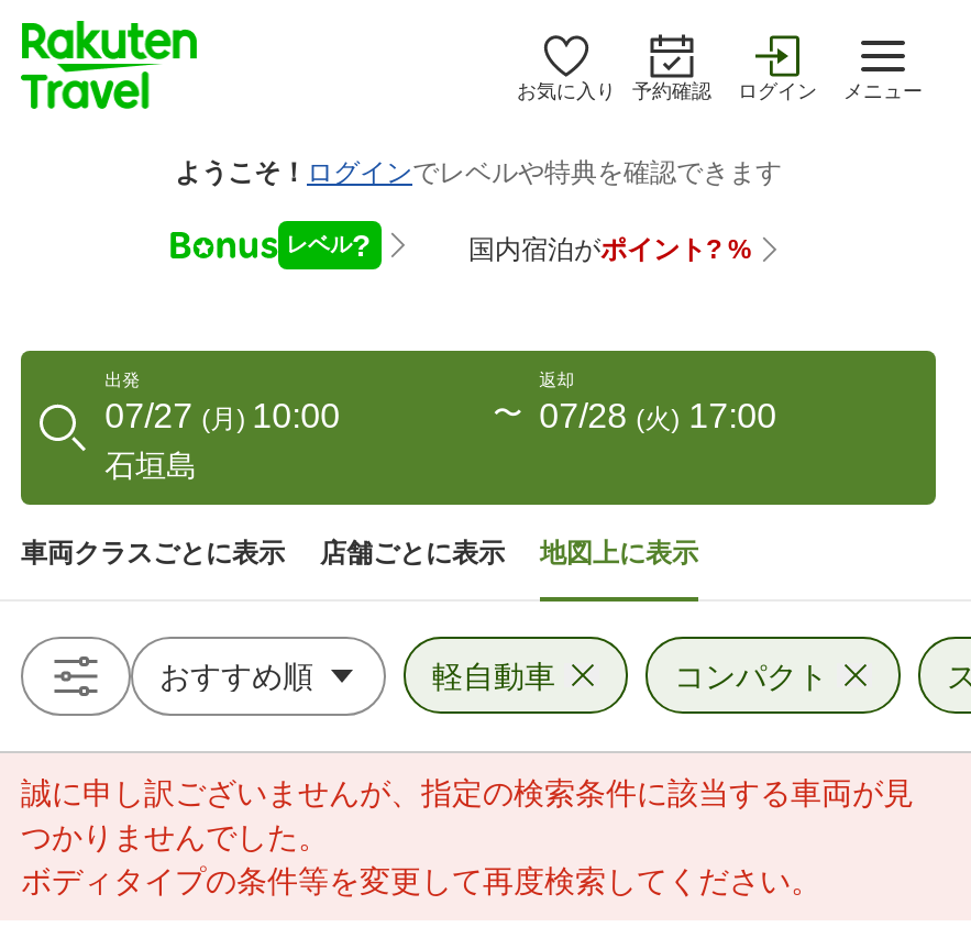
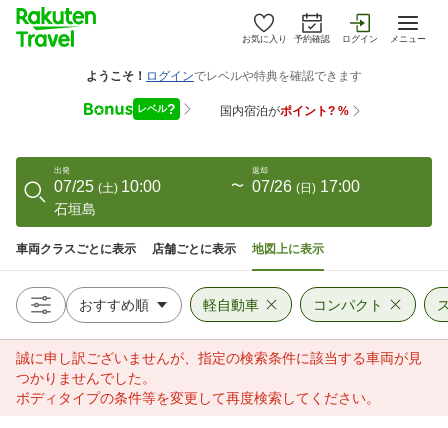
- 07/27 (月) 10:00
+ 07/25 (土) 10:00

- 07/28 (火) 17:00
+ 07/26 (日) 17:00
